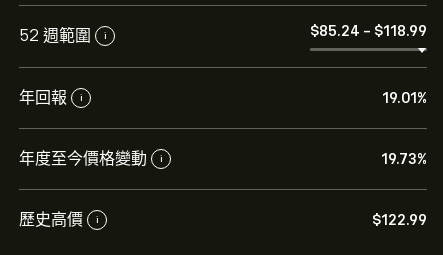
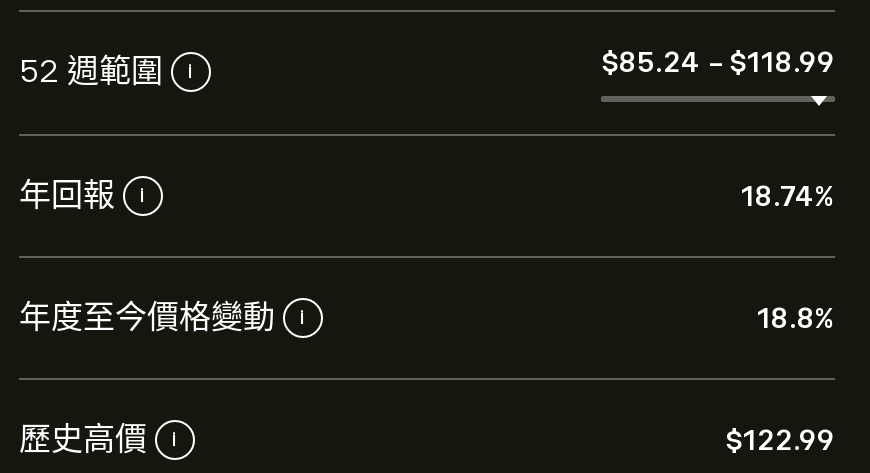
- 19.01%
+ 18.74%

- 19.73%
+ 18.8%
